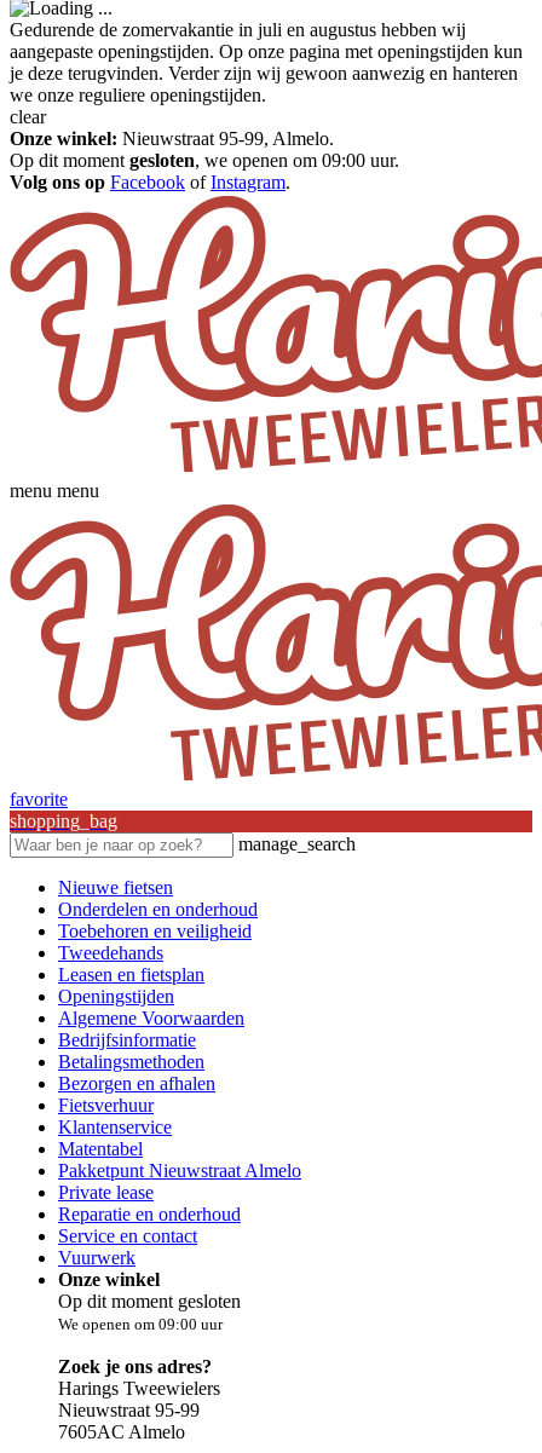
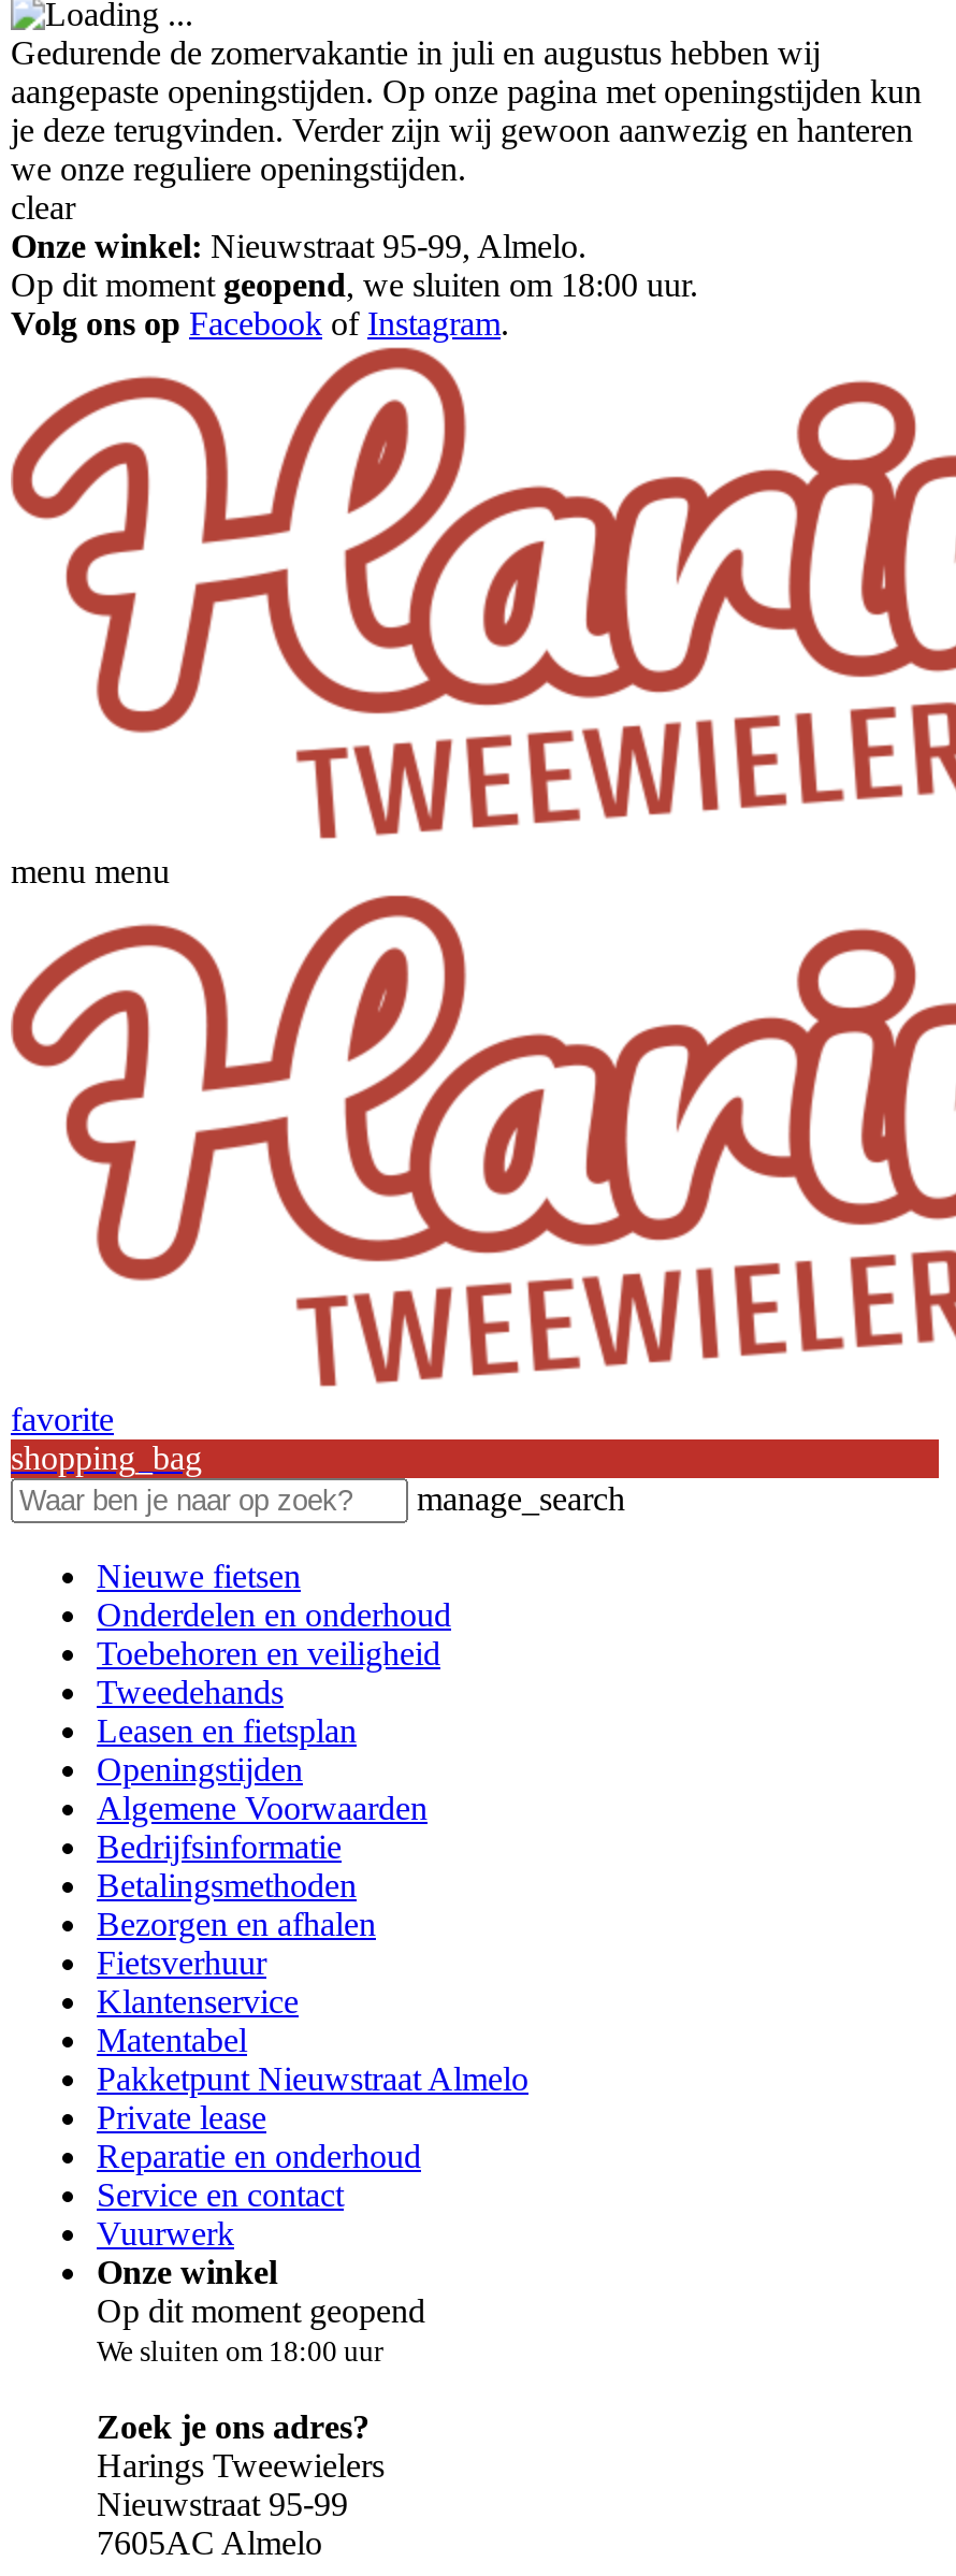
- Op dit moment gesloten, we openen om 09:00 uur.
+ Op dit moment geopend, we sluiten om 18:00 uur.

- Op dit moment gesloten
+ Op dit moment geopend

- We openen om 09:00 uur
+ We sluiten om 18:00 uur
